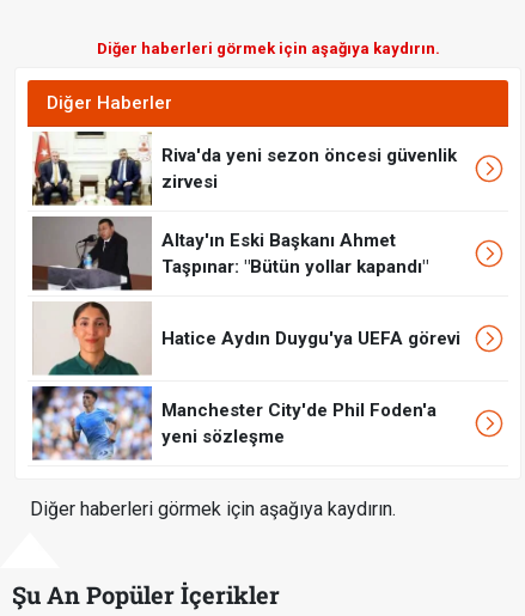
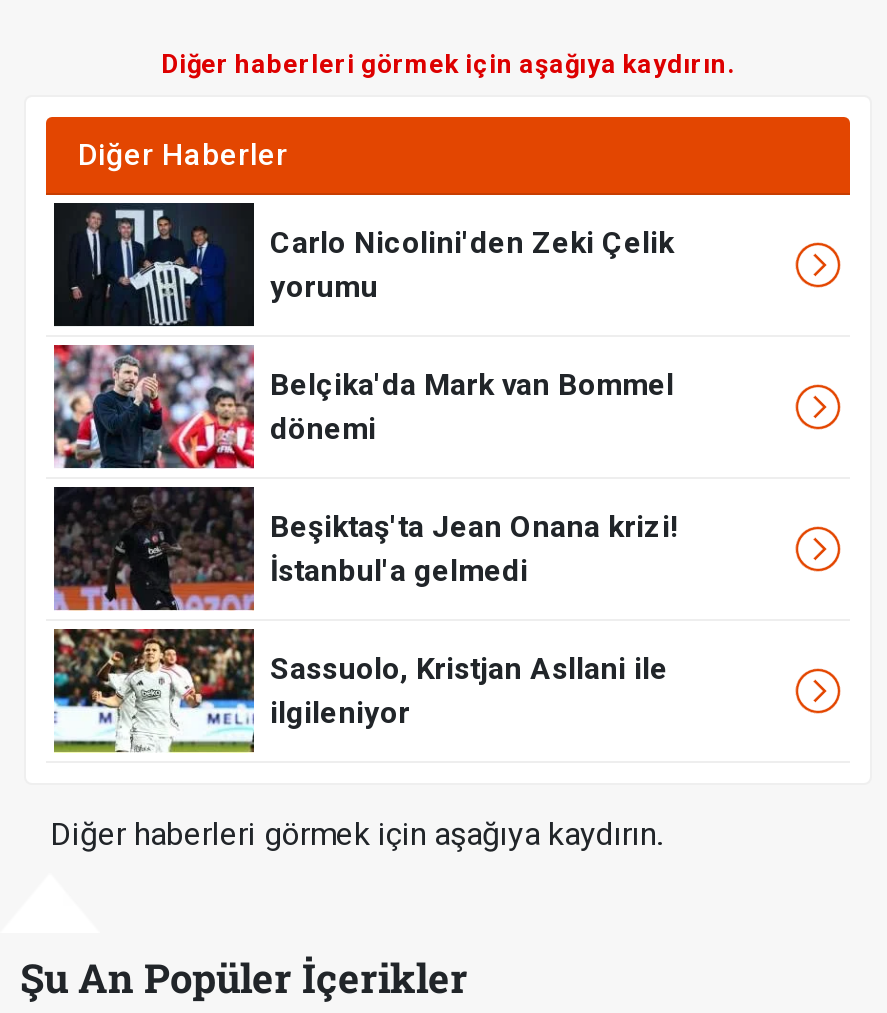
- [image]
- Riva'da yeni sezon öncesi güvenlik
- zirvesi
+ [image]
+ Carlo Nicolini'den Zeki Çelik
+ yorumu

- [image]
- Altay'ın Eski Başkanı Ahmet
- Taşpınar: "Bütün yollar kapandı"
+ [image]
+ Belçika'da Mark van Bommel
+ dönemi

- [image]
- Hatice Aydın Duygu'ya UEFA görevi
+ [image]
+ Beşiktaş'ta Jean Onana krizi!
+ İstanbul'a gelmedi

- [image]
- Manchester City'de Phil Foden'a
- yeni sözleşme
+ [image]
+ Sassuolo, Kristjan Asllani ile
+ ilgileniyor
